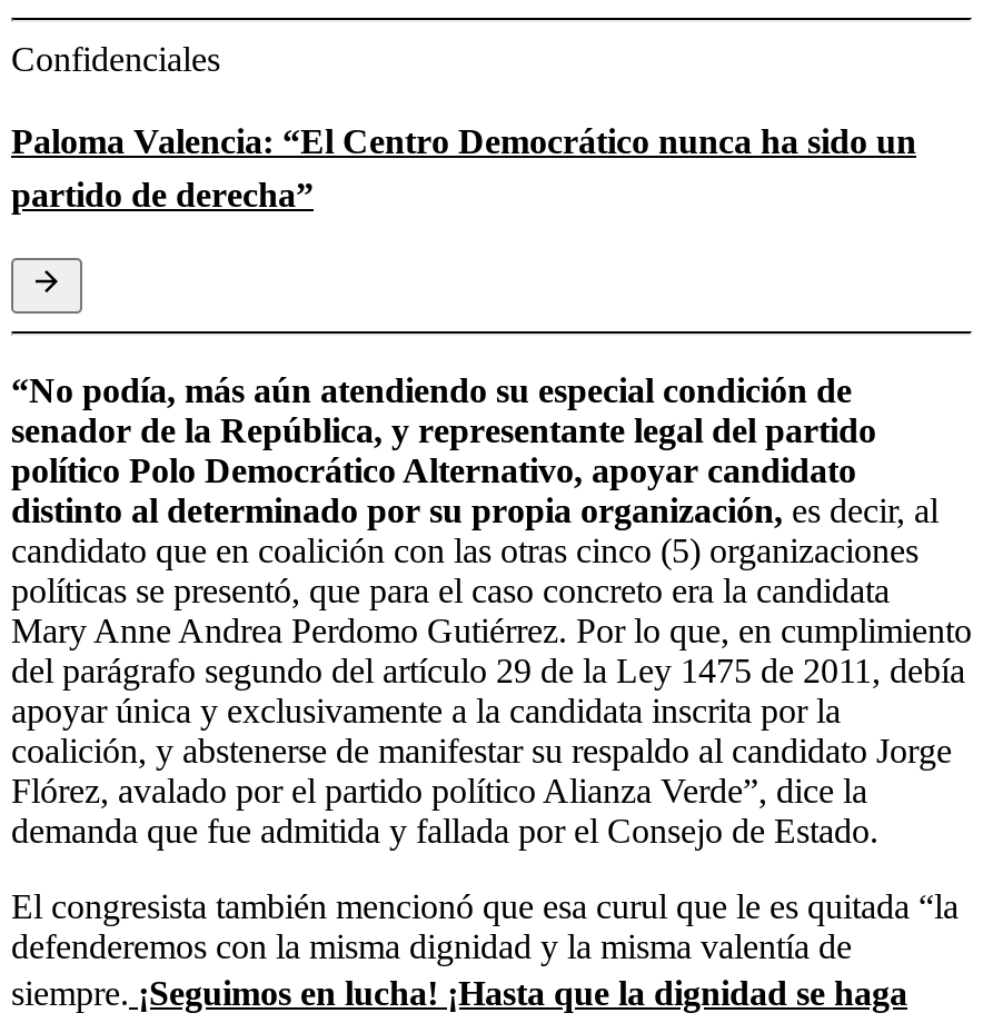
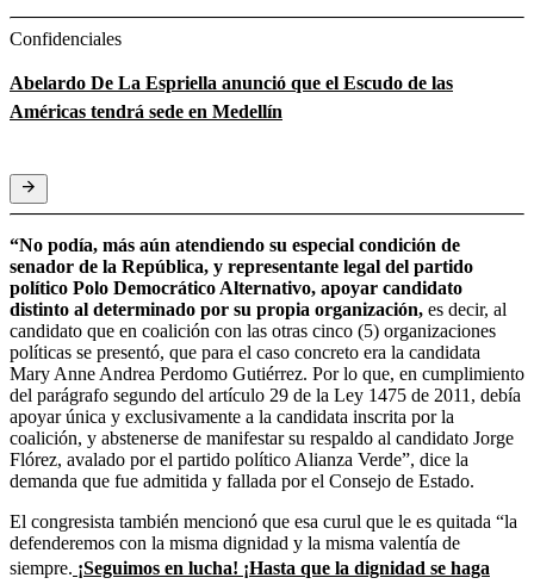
- Paloma Valencia: “El Centro Democrático nunca ha sido un
- partido de derecha”
+ Abelardo De La Espriella anunció que el Escudo de las
+ Américas tendrá sede en Medellín
